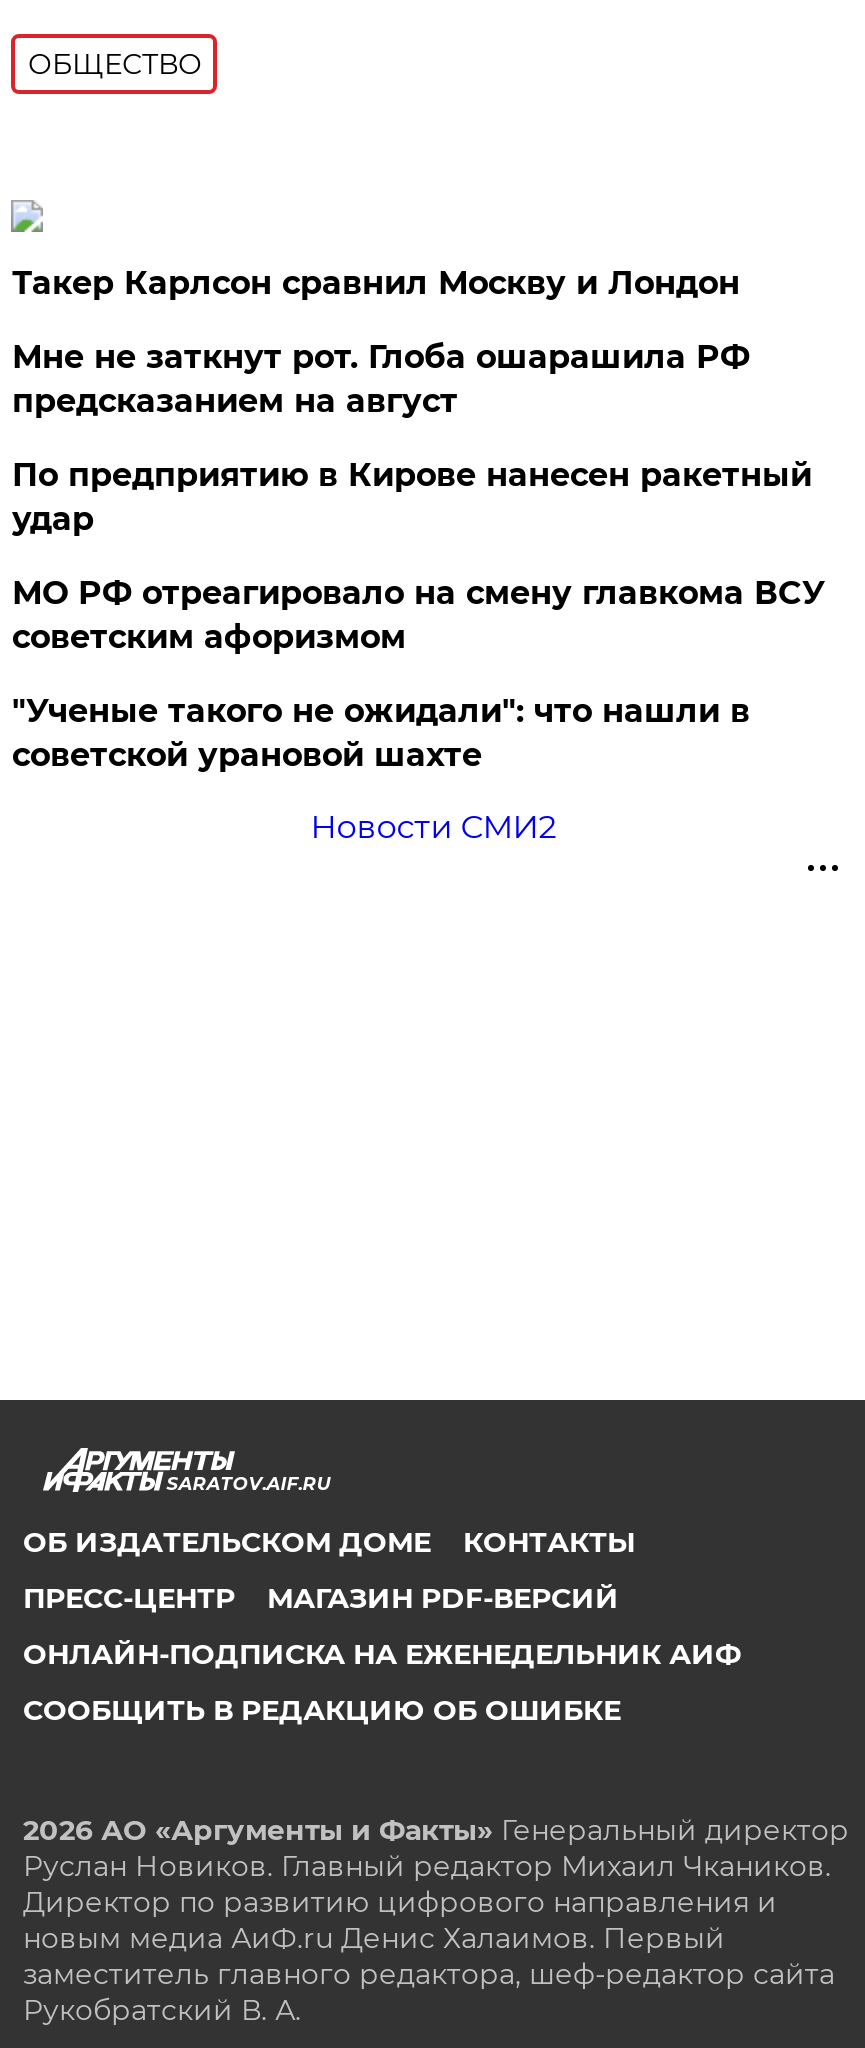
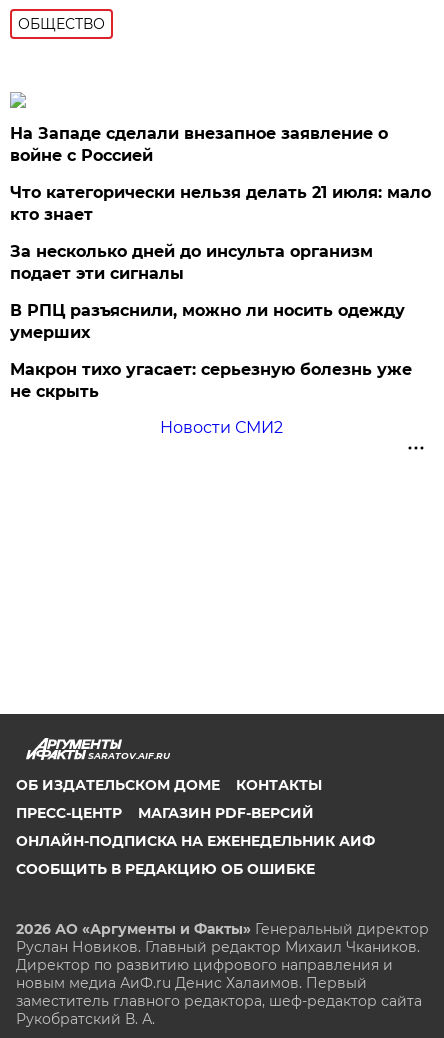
- Такер Карлсон сравнил Москву и Лондон
+ На Западе сделали внезапное заявление о
+ войне с Россией

- Мне не заткнут рот. Глоба ошарашила РФ
- предсказанием на август
+ Что категорически нельзя делать 21 июля: мало
+ кто знает

- По предприятию в Кирове нанесен ракетный
- удар
+ За несколько дней до инсульта организм
+ подает эти сигналы

- МО РФ отреагировало на смену главкома ВСУ
- советским афоризмом
+ В РПЦ разъяснили, можно ли носить одежду
+ умерших

- "Ученые такого не ожидали": что нашли в
- советской урановой шахте
+ Макрон тихо угасает: серьезную болезнь уже
+ не скрыть
